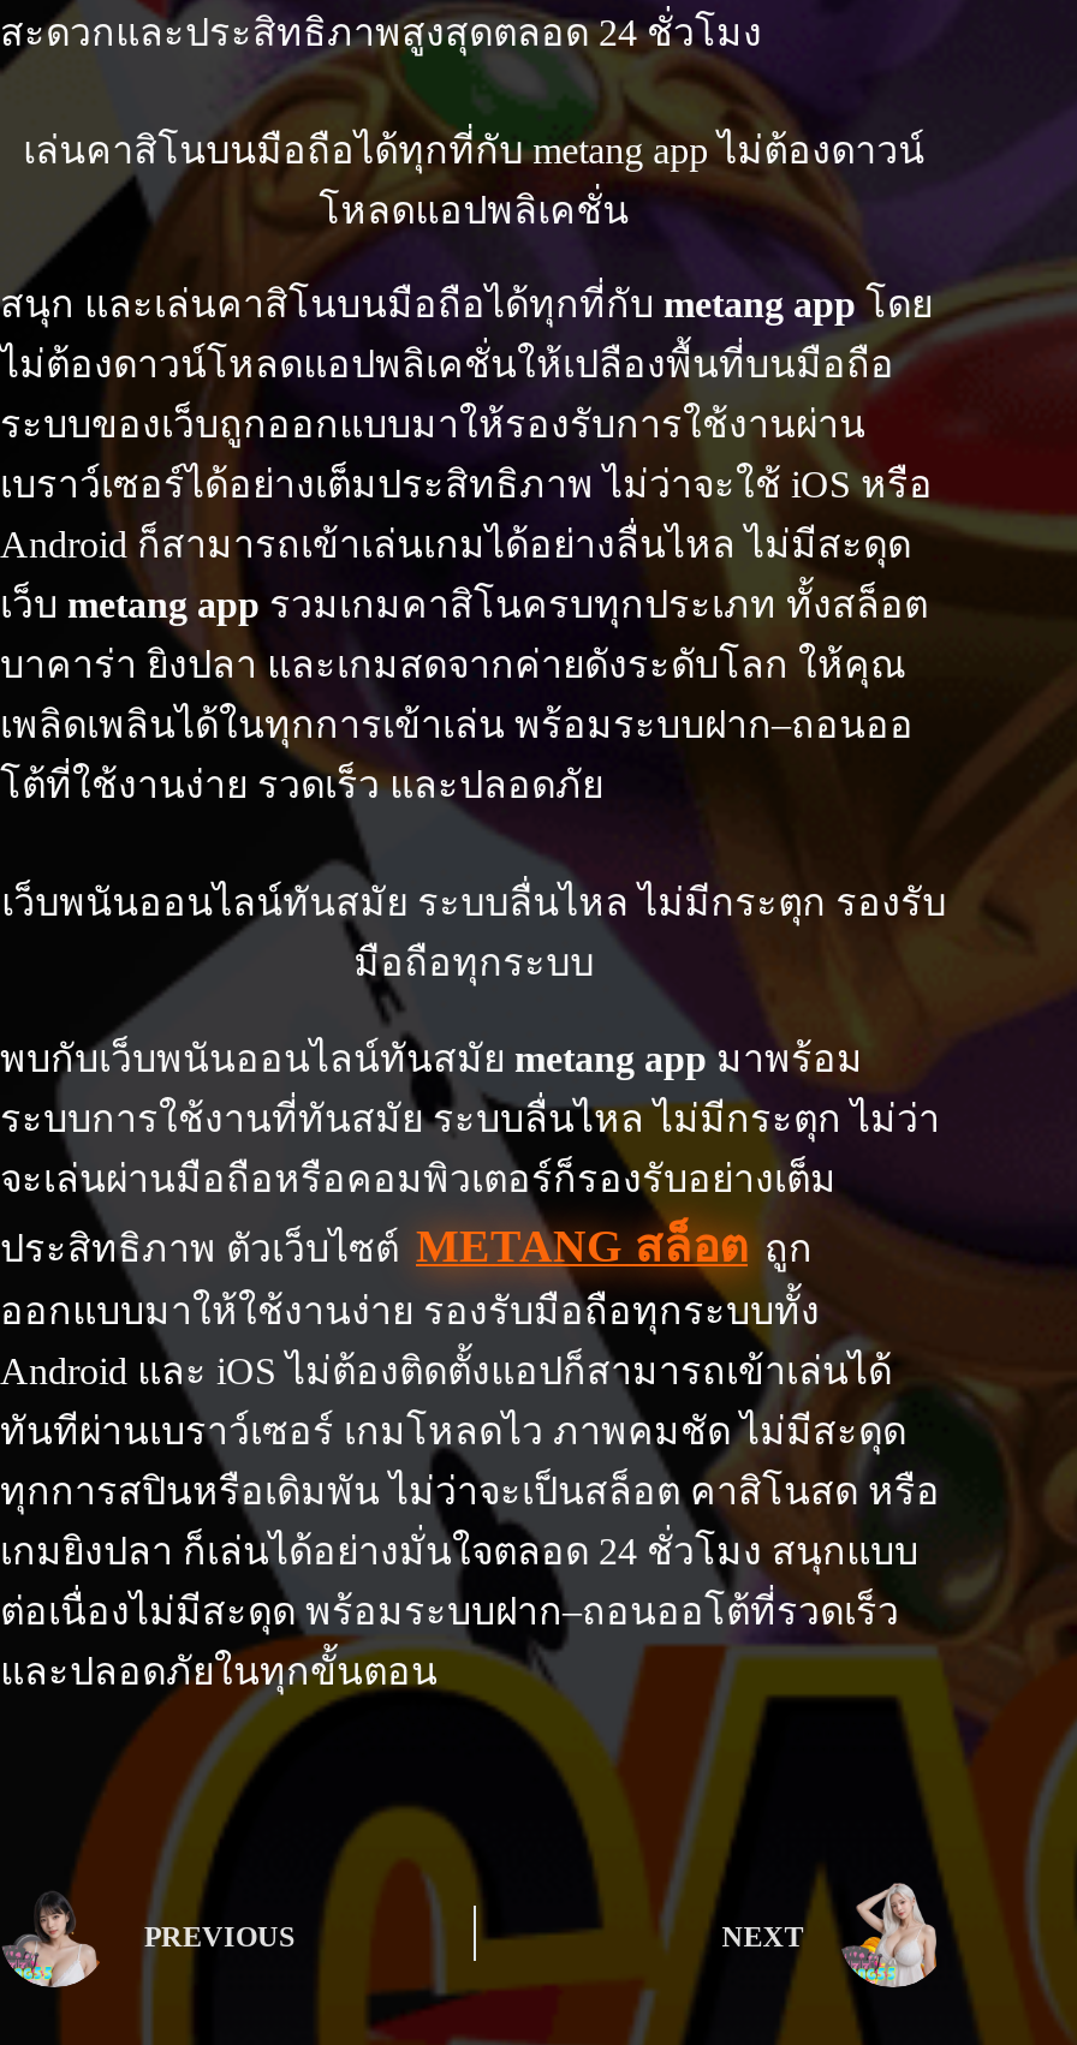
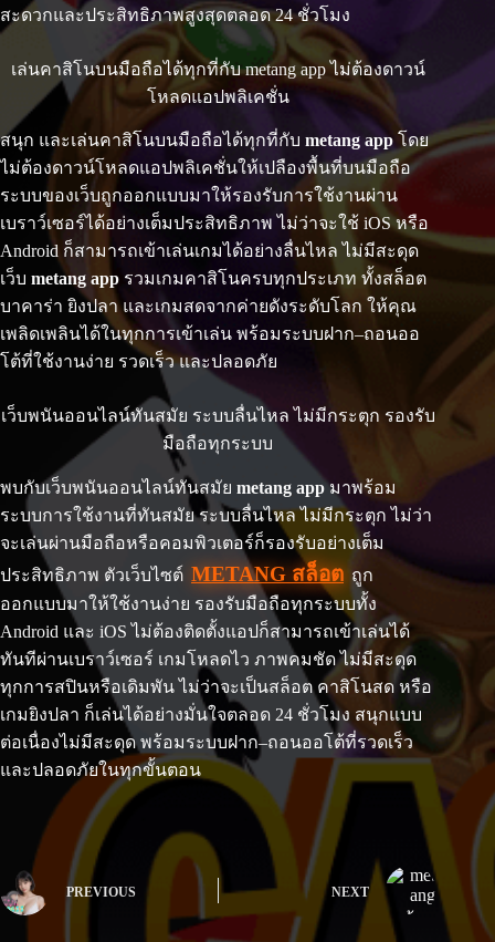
- [image]
+ [image]
